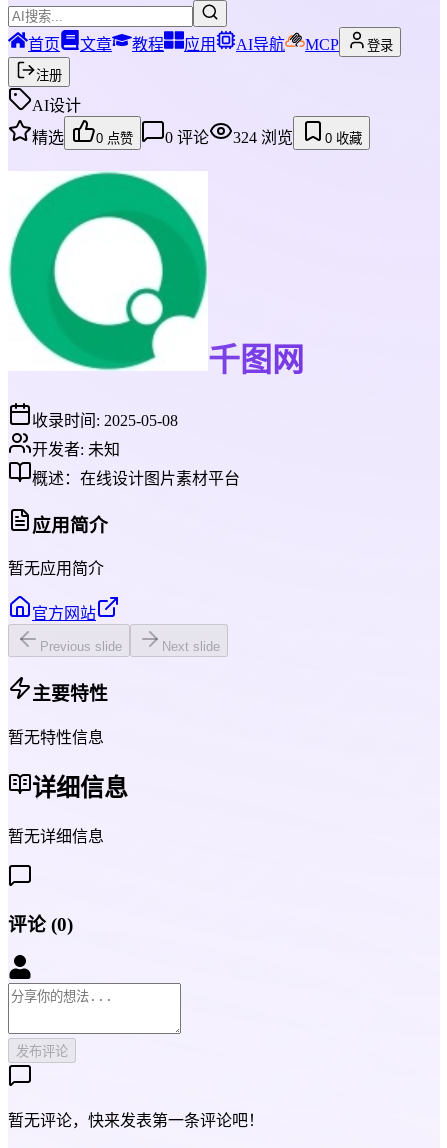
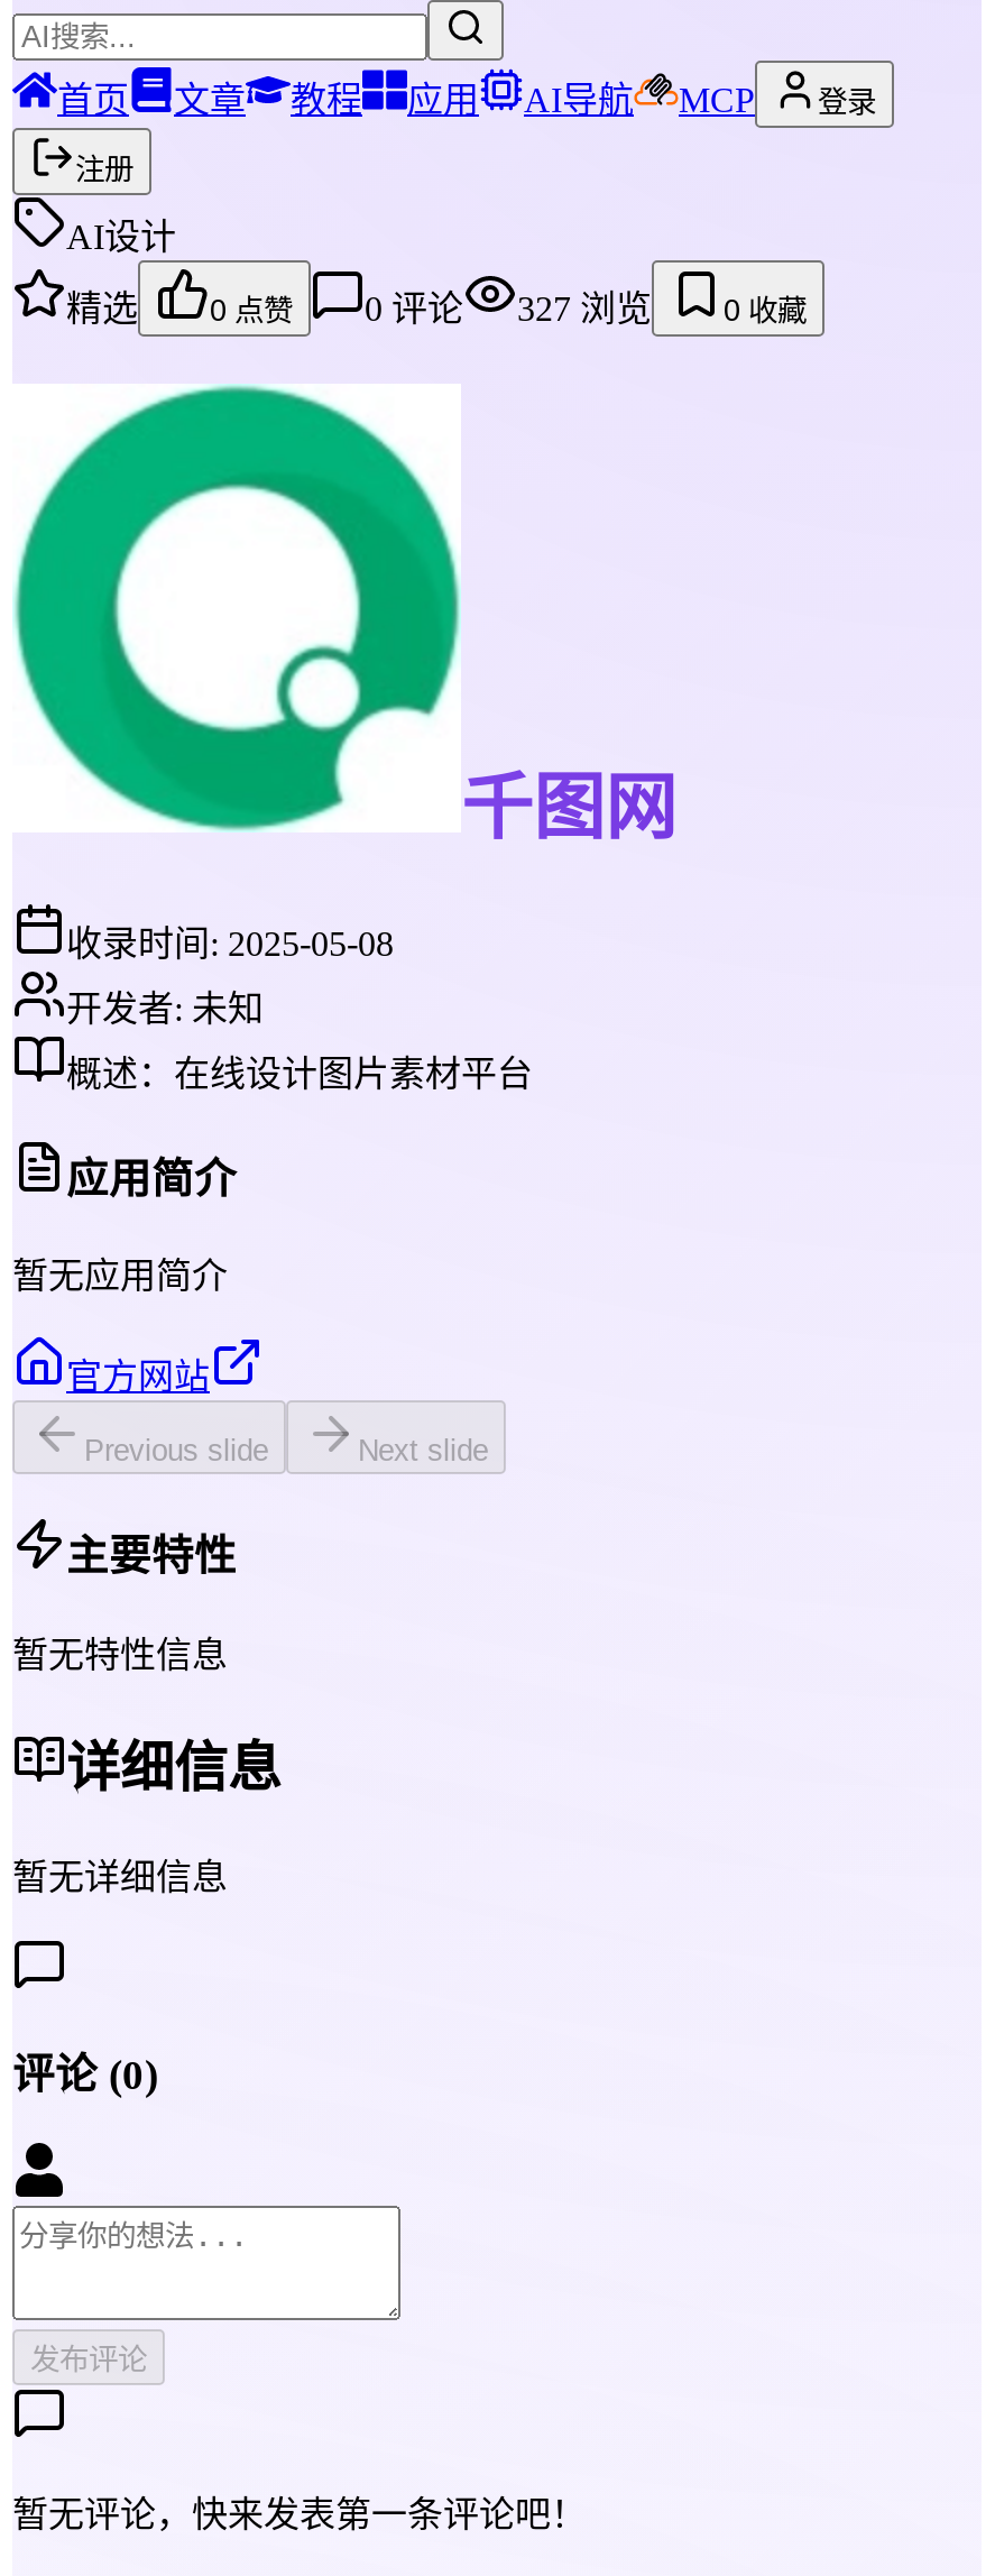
- 324浏览
+ 327浏览
